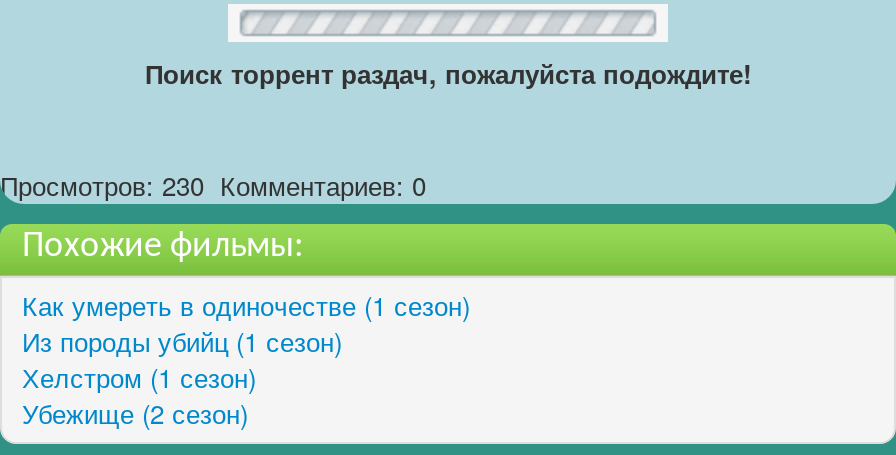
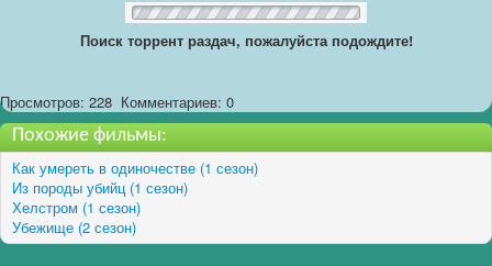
- Просмотров: 230 Комментариев: 0
+ Просмотров: 228 Комментариев: 0
